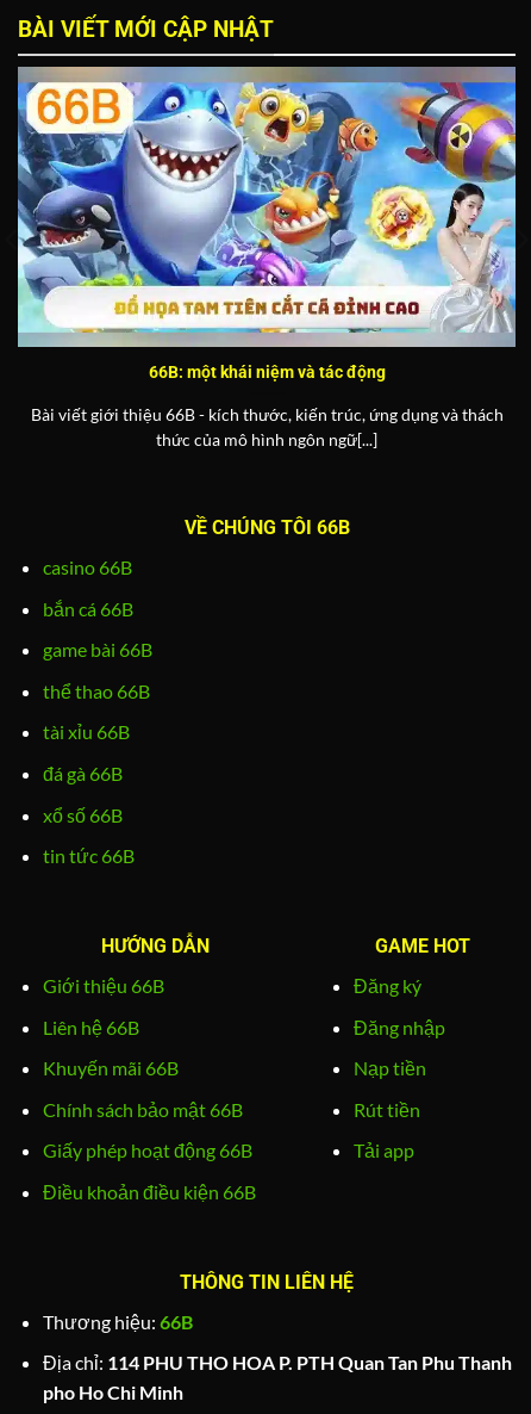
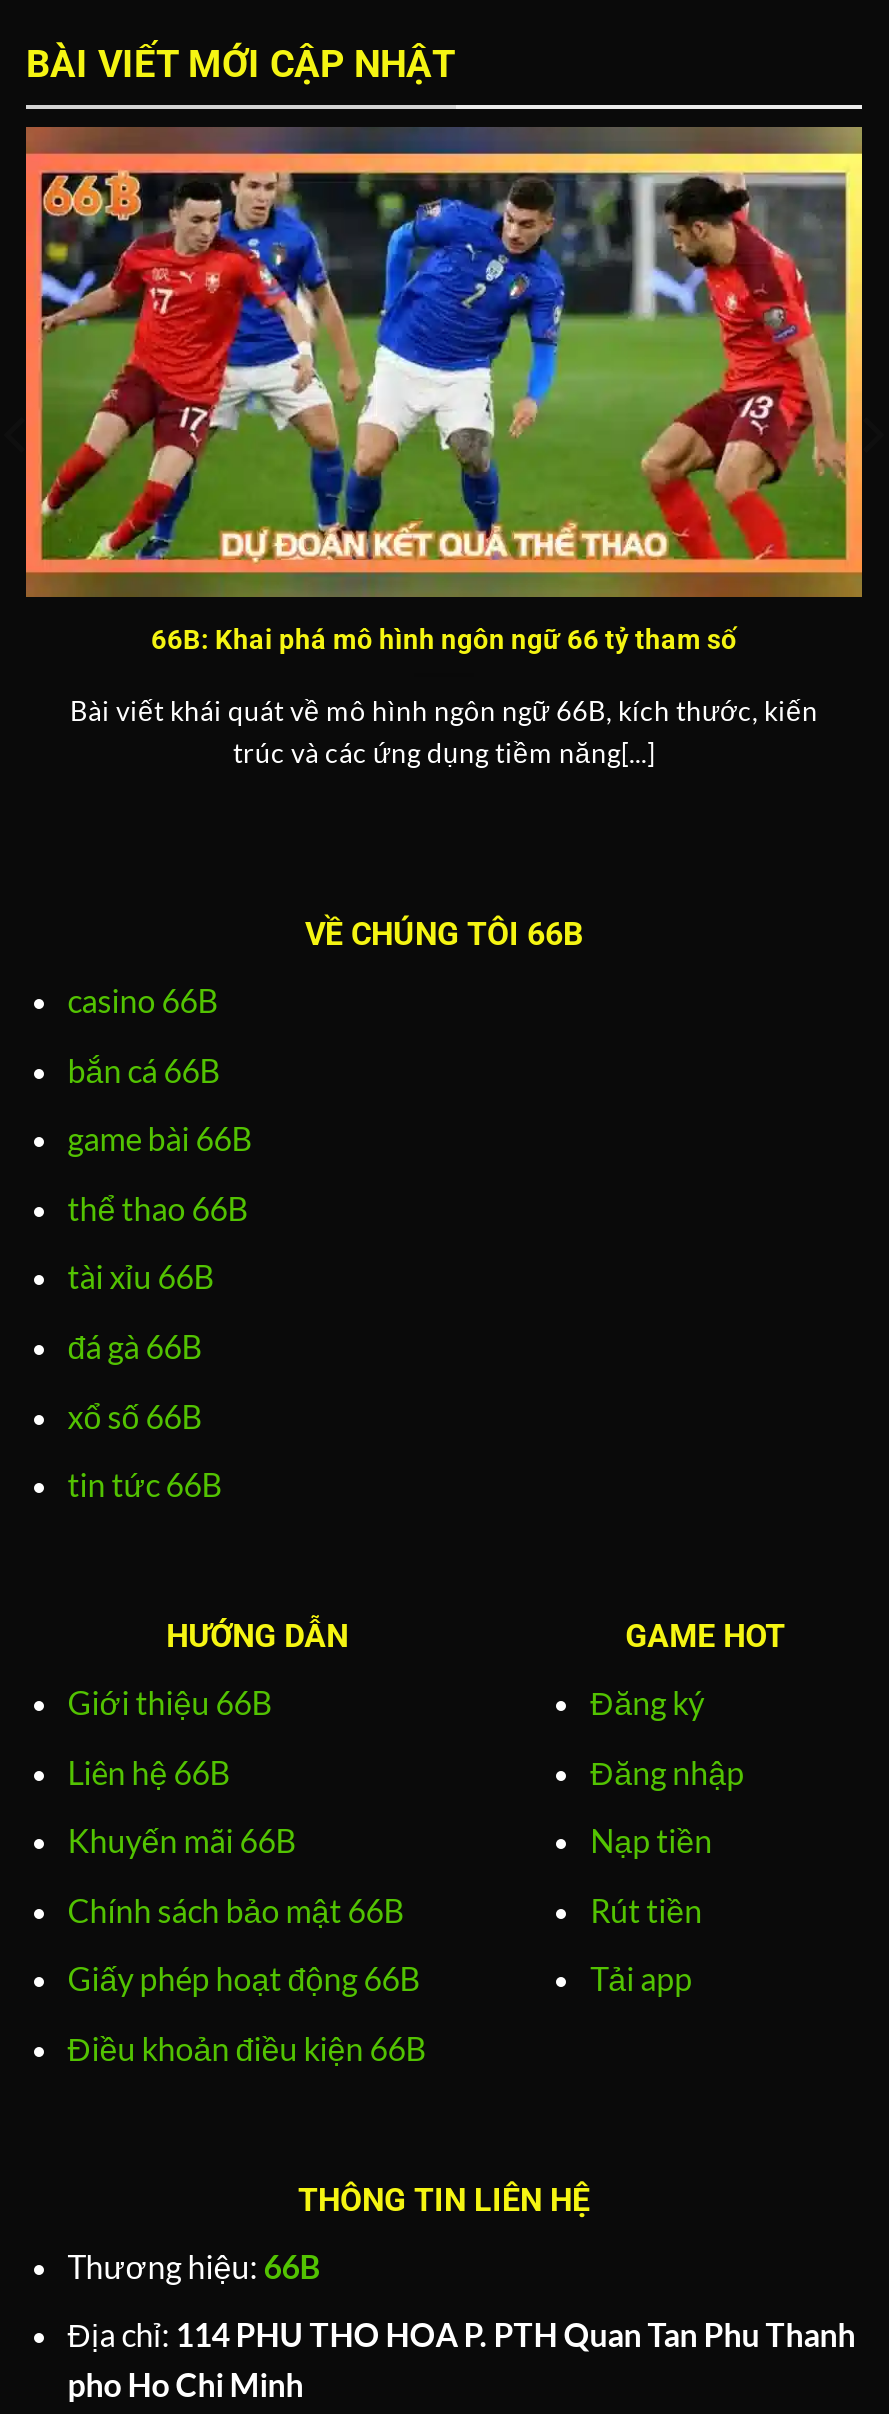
- [image]
- 66B: một khái niệm và tác động
+ [image]
+ 66B: Khai phá mô hình ngôn ngữ 66 tỷ tham số

- Bài viết giới thiệu 66B - kích thước, kiến trúc, ứng dụng và thách
- thức của mô hình ngôn ngữ[...]
+ Bài viết khái quát về mô hình ngôn ngữ 66B, kích thước, kiến
+ trúc và các ứng dụng tiềm năng[...]
